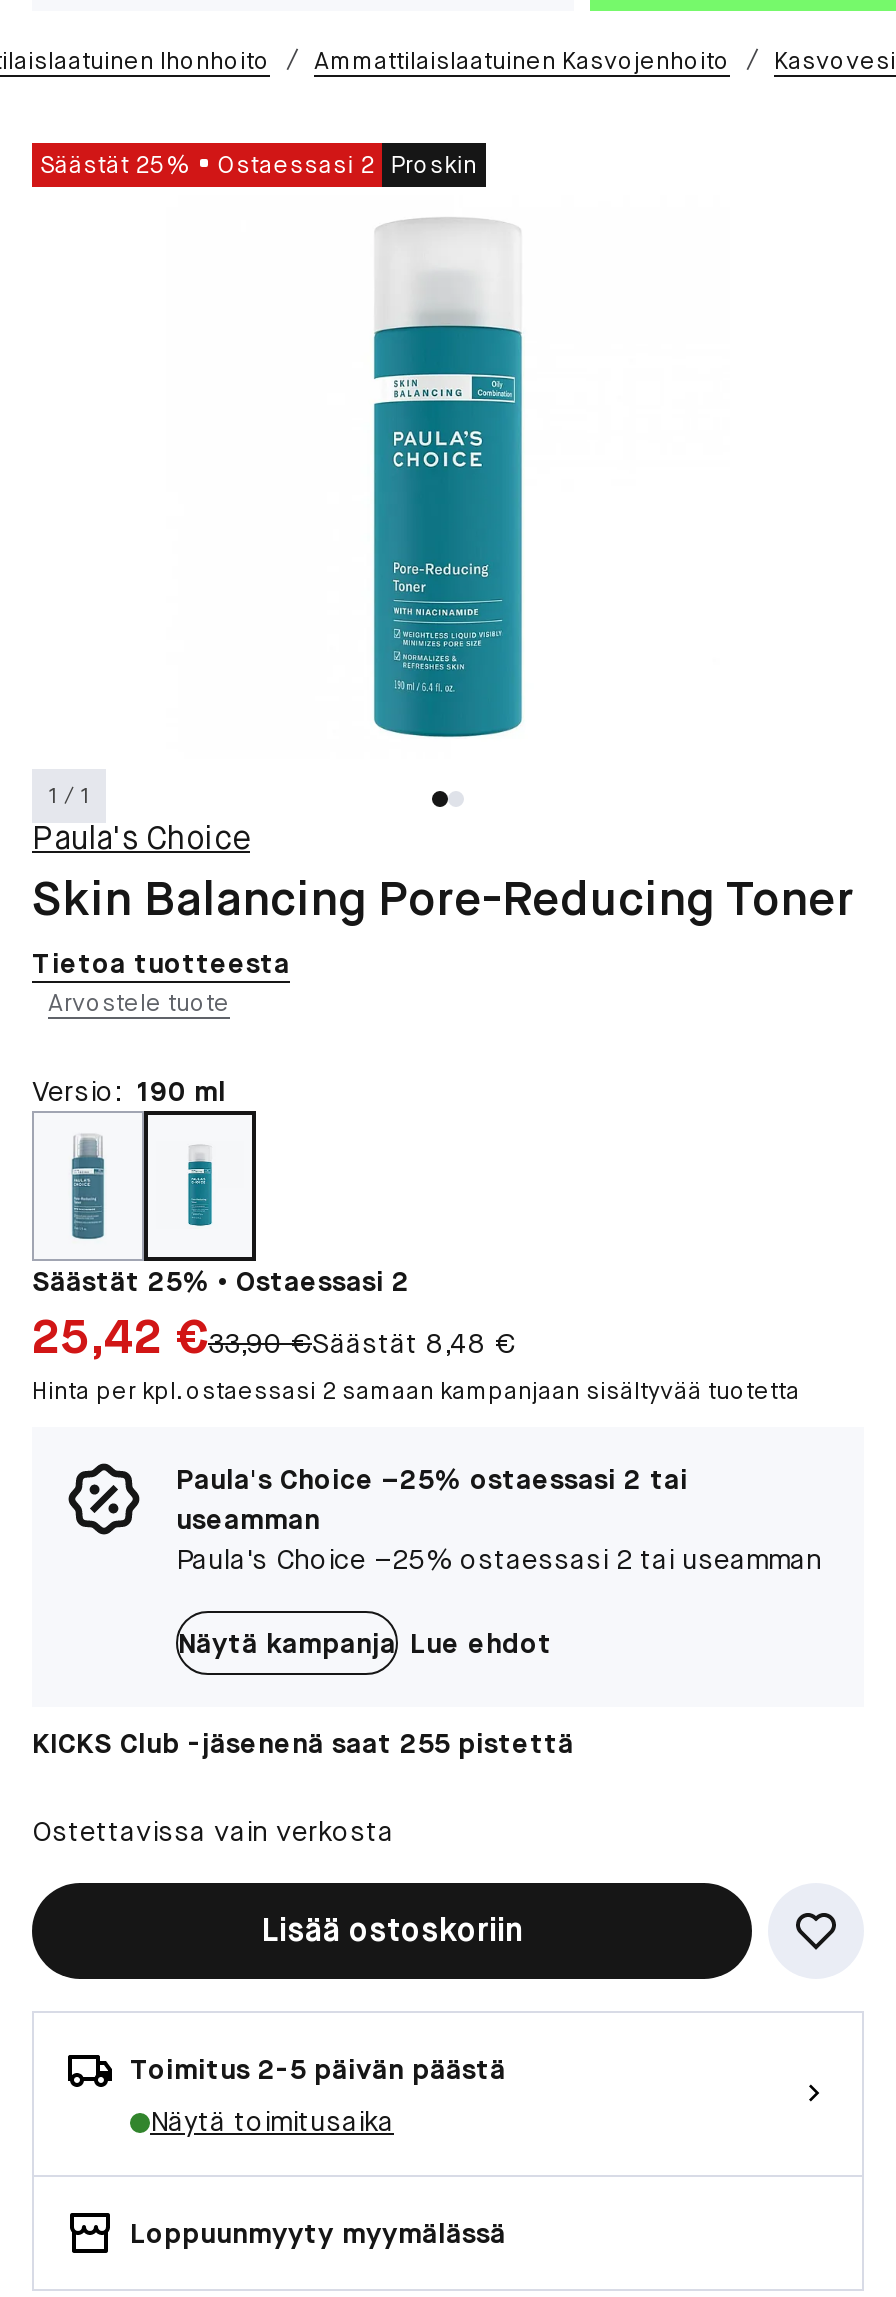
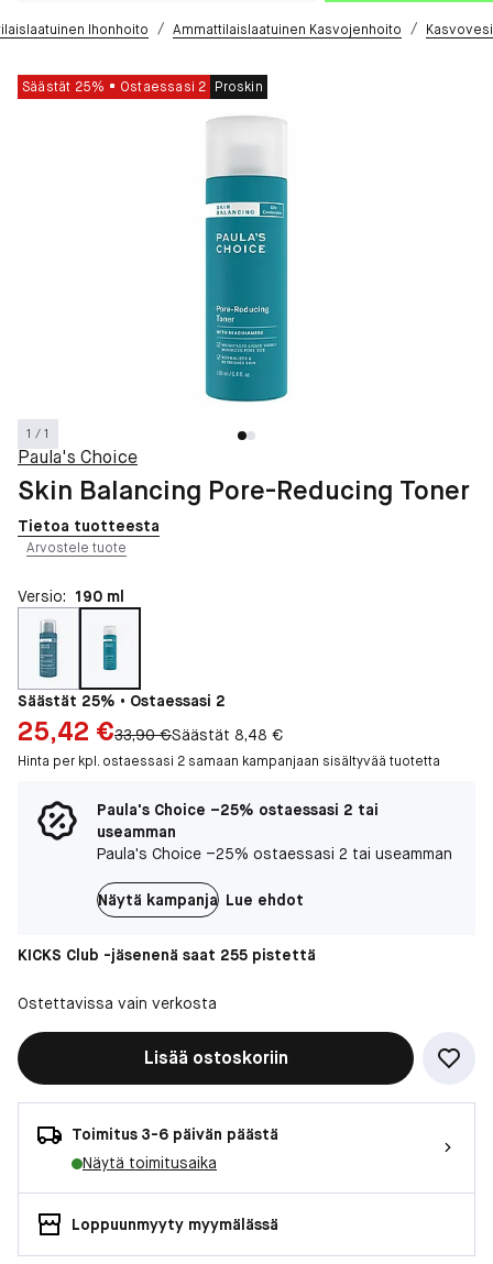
- Toimitus 2-5 päivän päästä
+ Toimitus 3-6 päivän päästä
